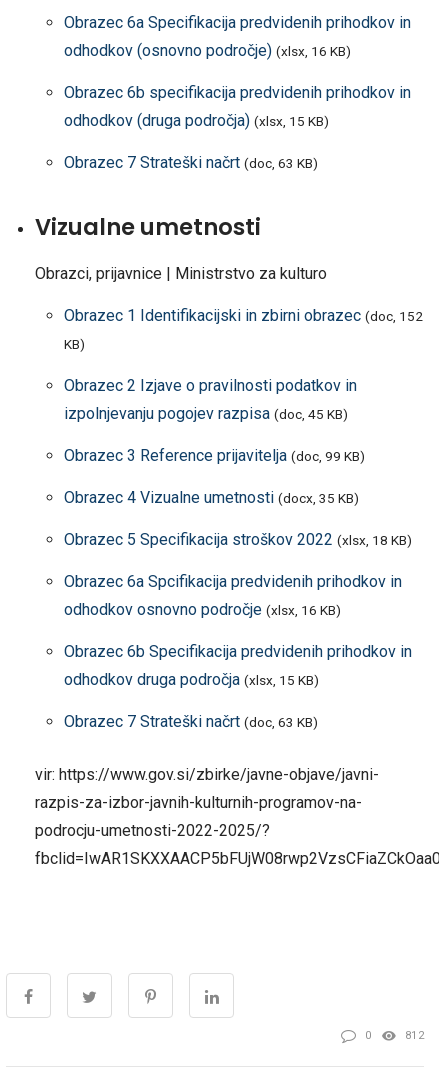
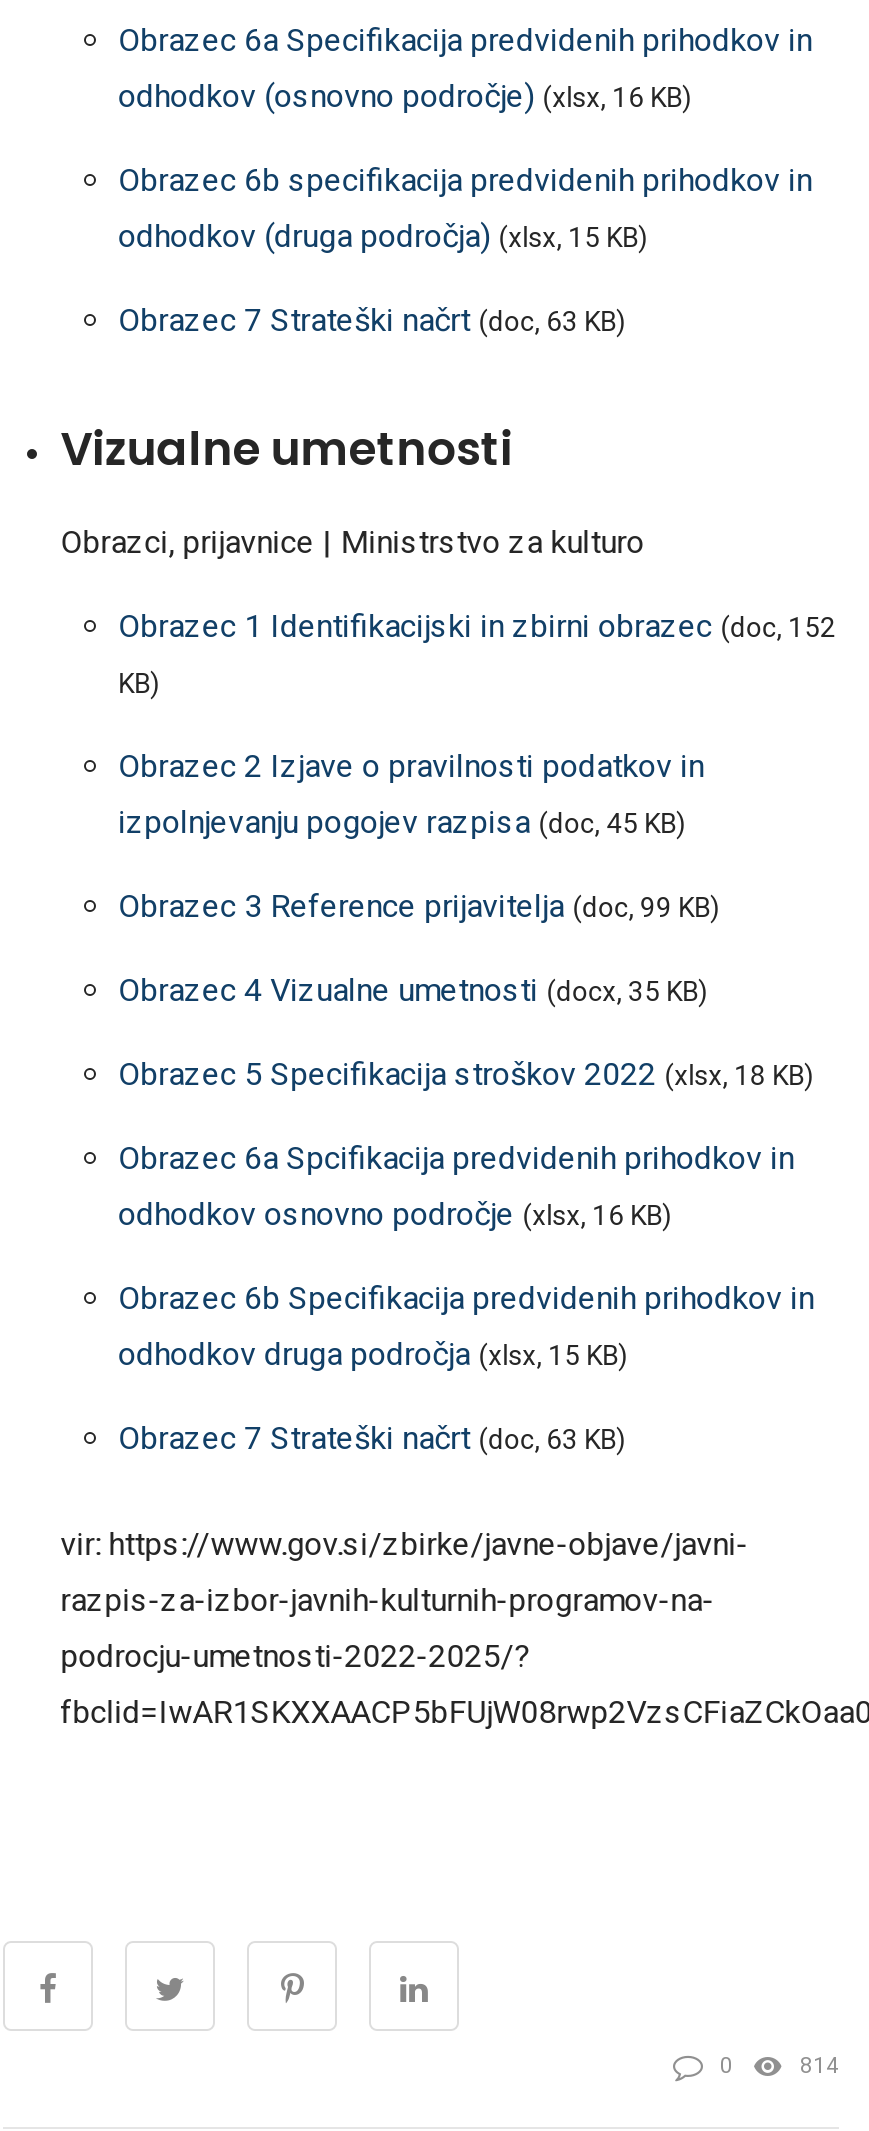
- 812
+ 814
